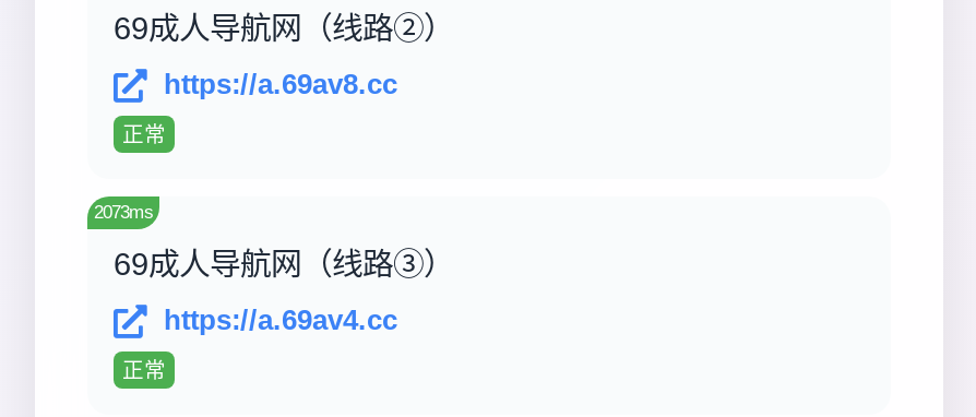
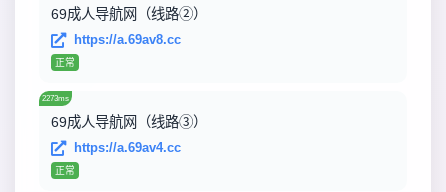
- 2073ms
+ 2273ms
